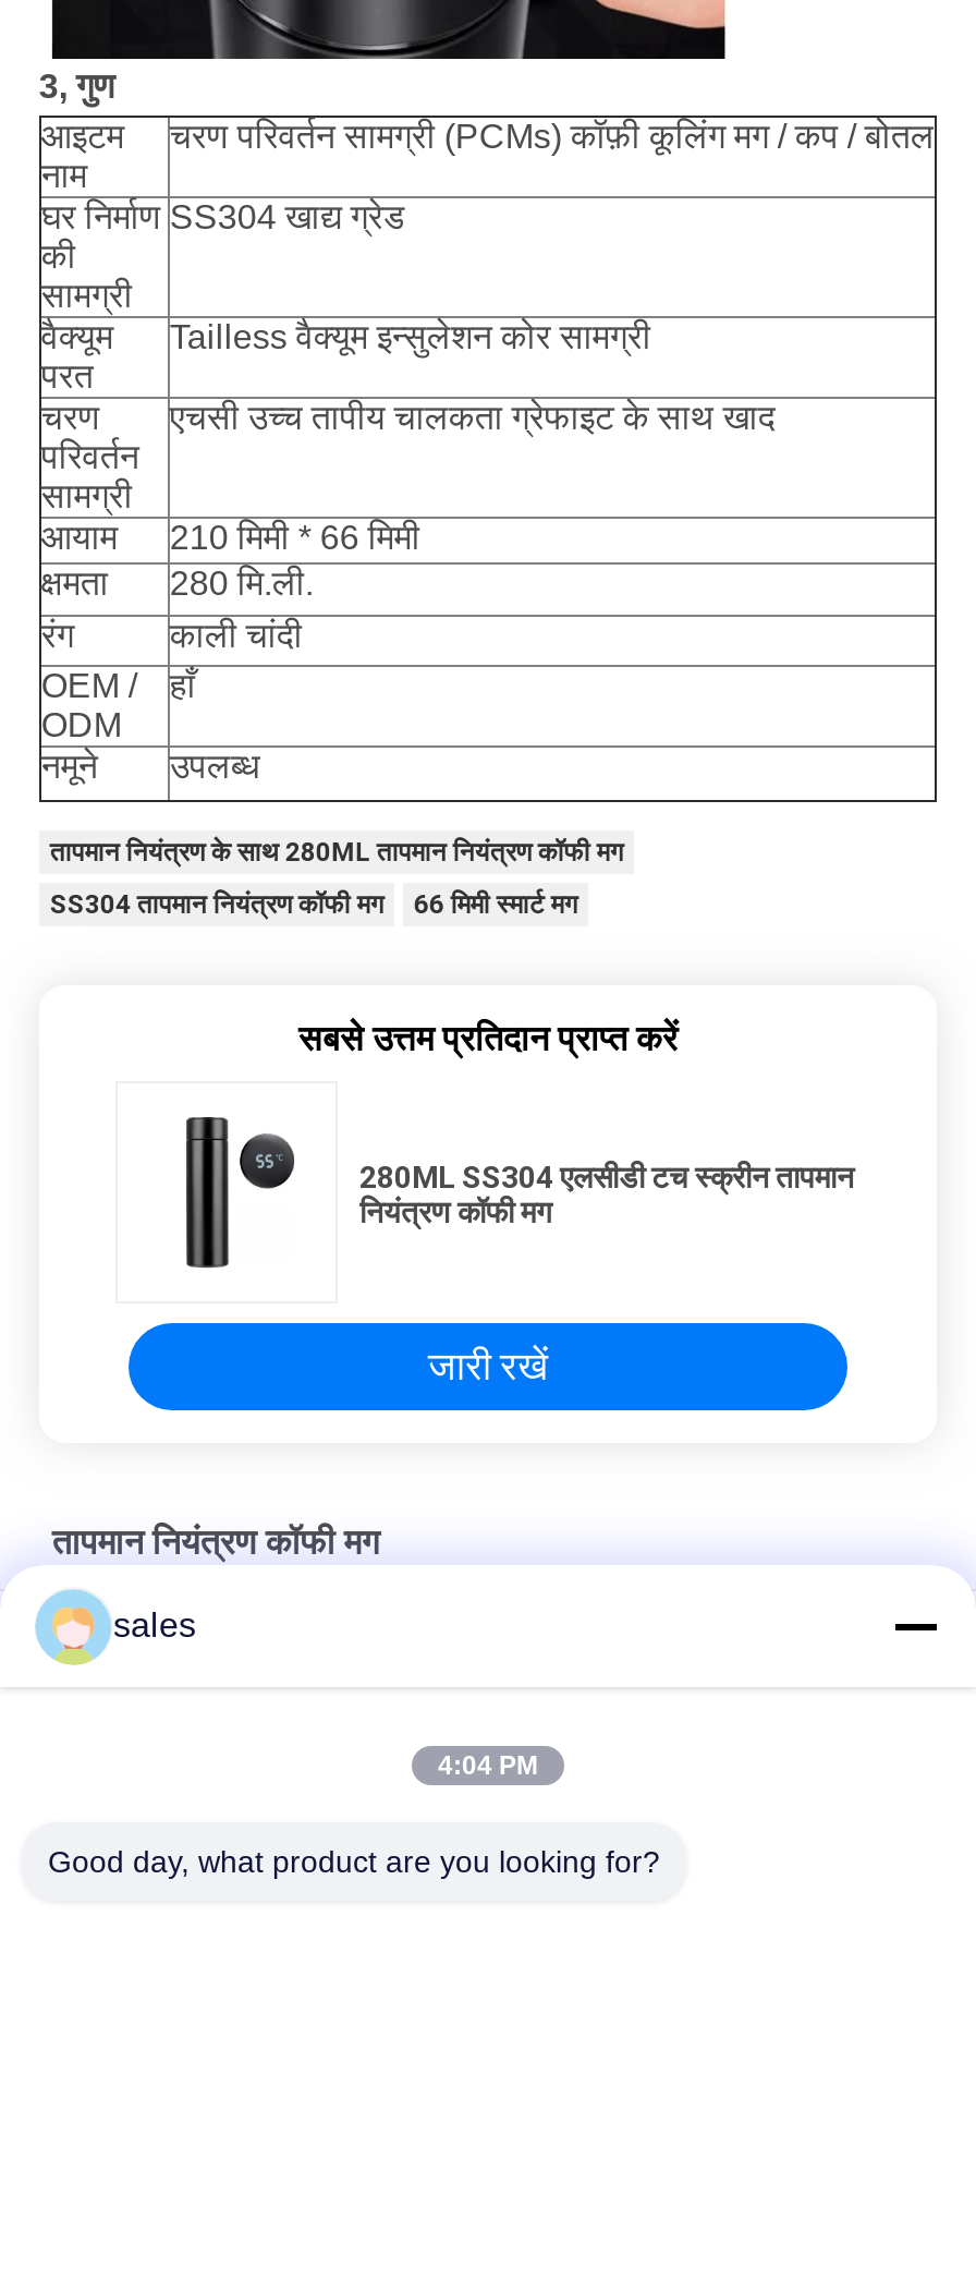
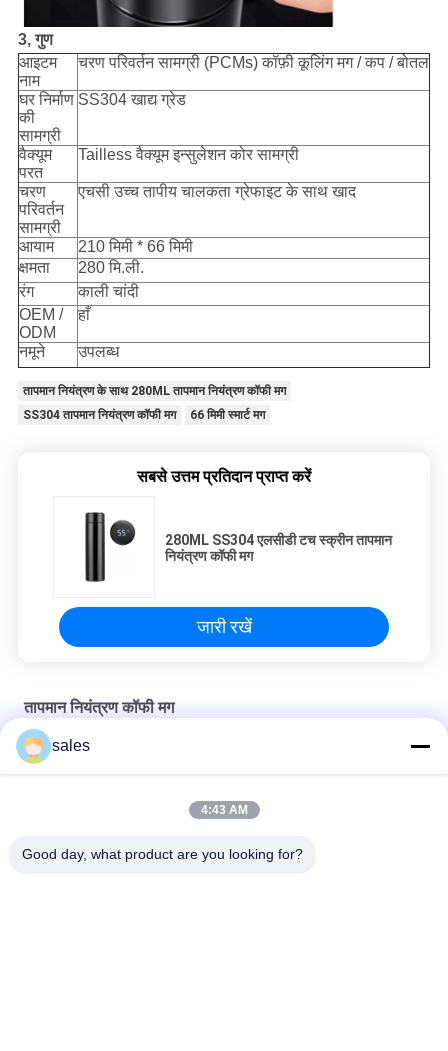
- 4:04 PM
+ 4:43 AM
